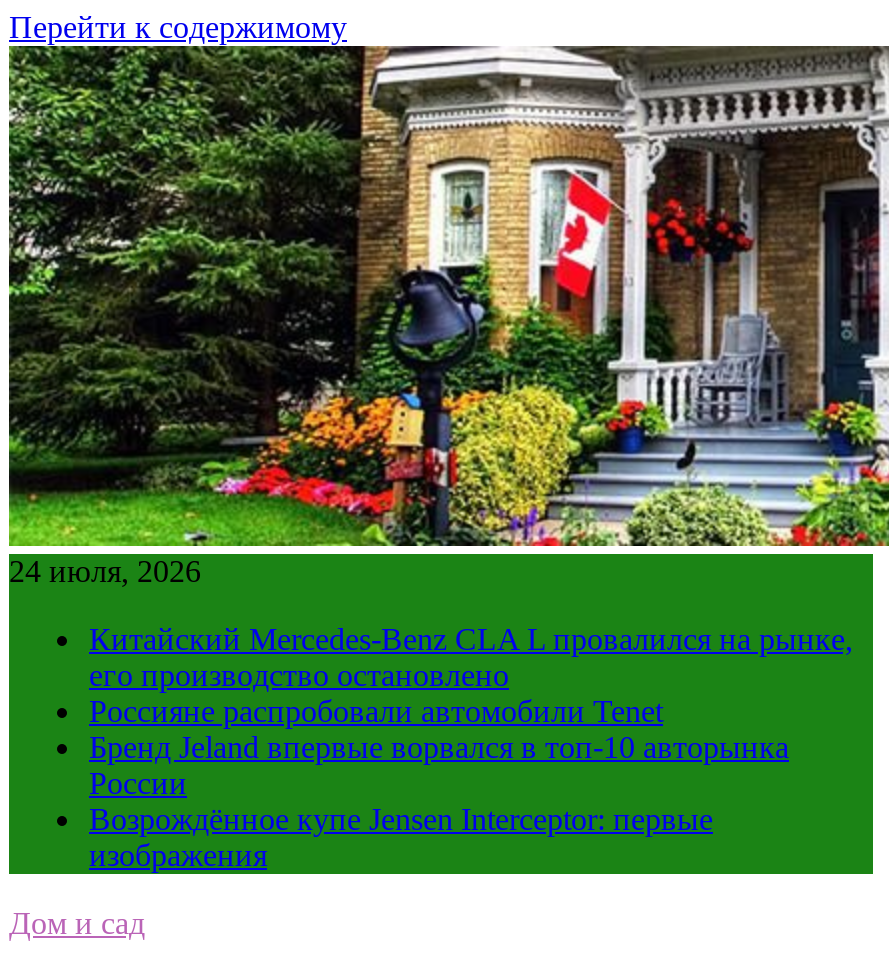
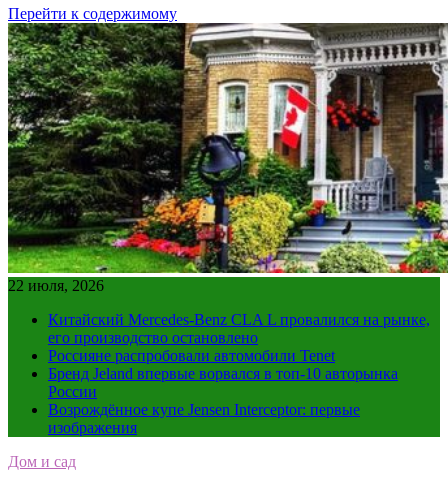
- 24 июля, 2026
+ 22 июля, 2026
